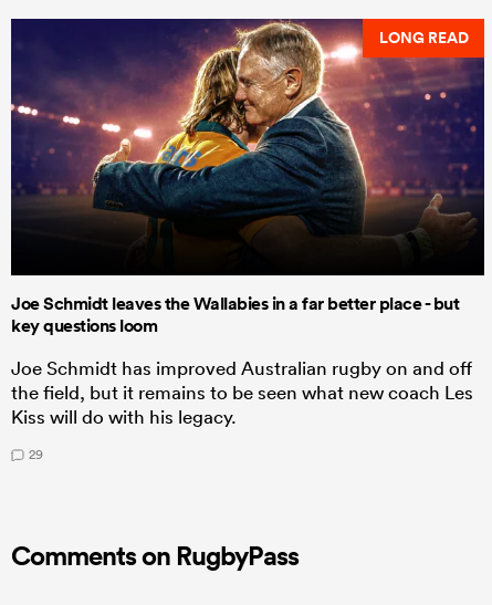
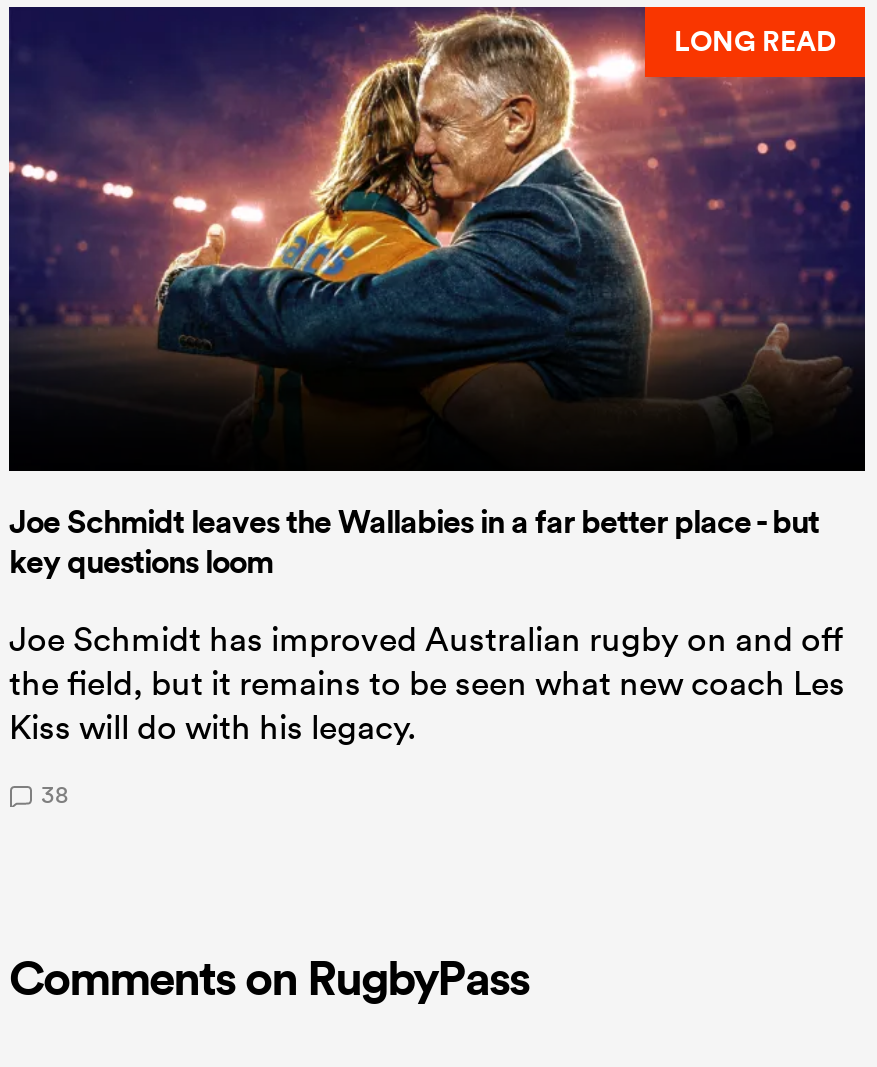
- 29
+ 38
